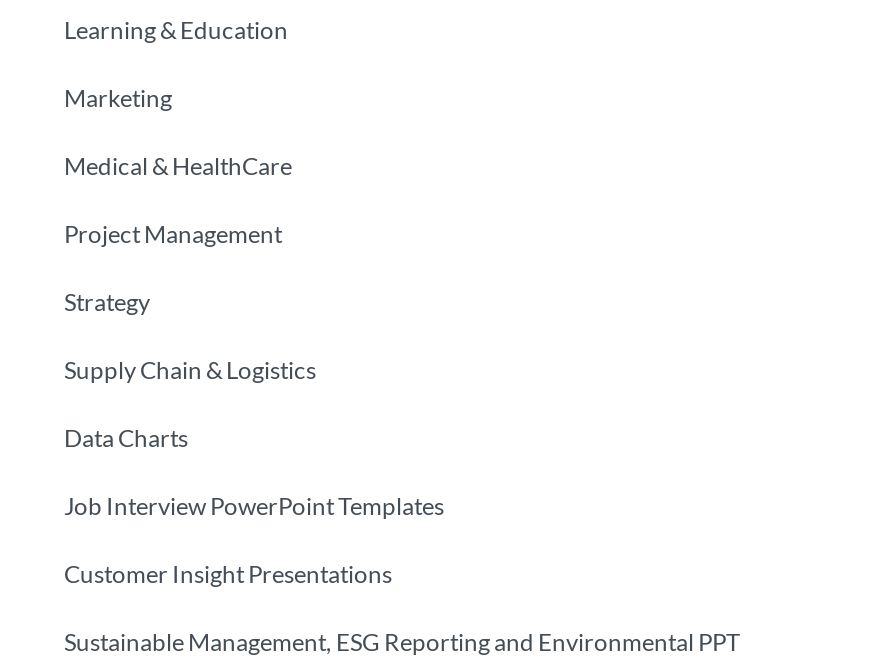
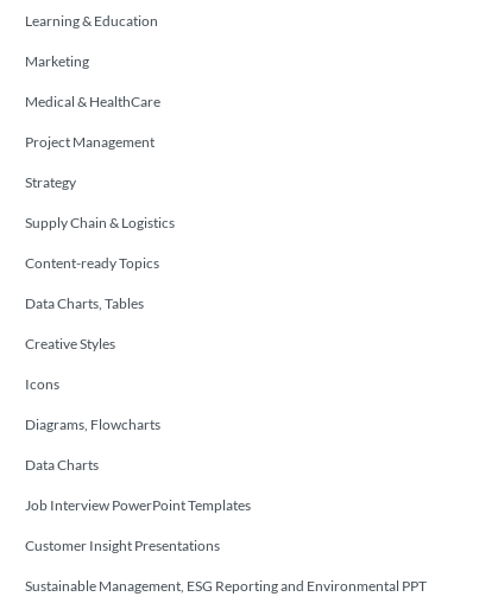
+ Content-ready Topics
+ Data Charts, Tables
+ Creative Styles
+ Icons
+ Diagrams, Flowcharts
